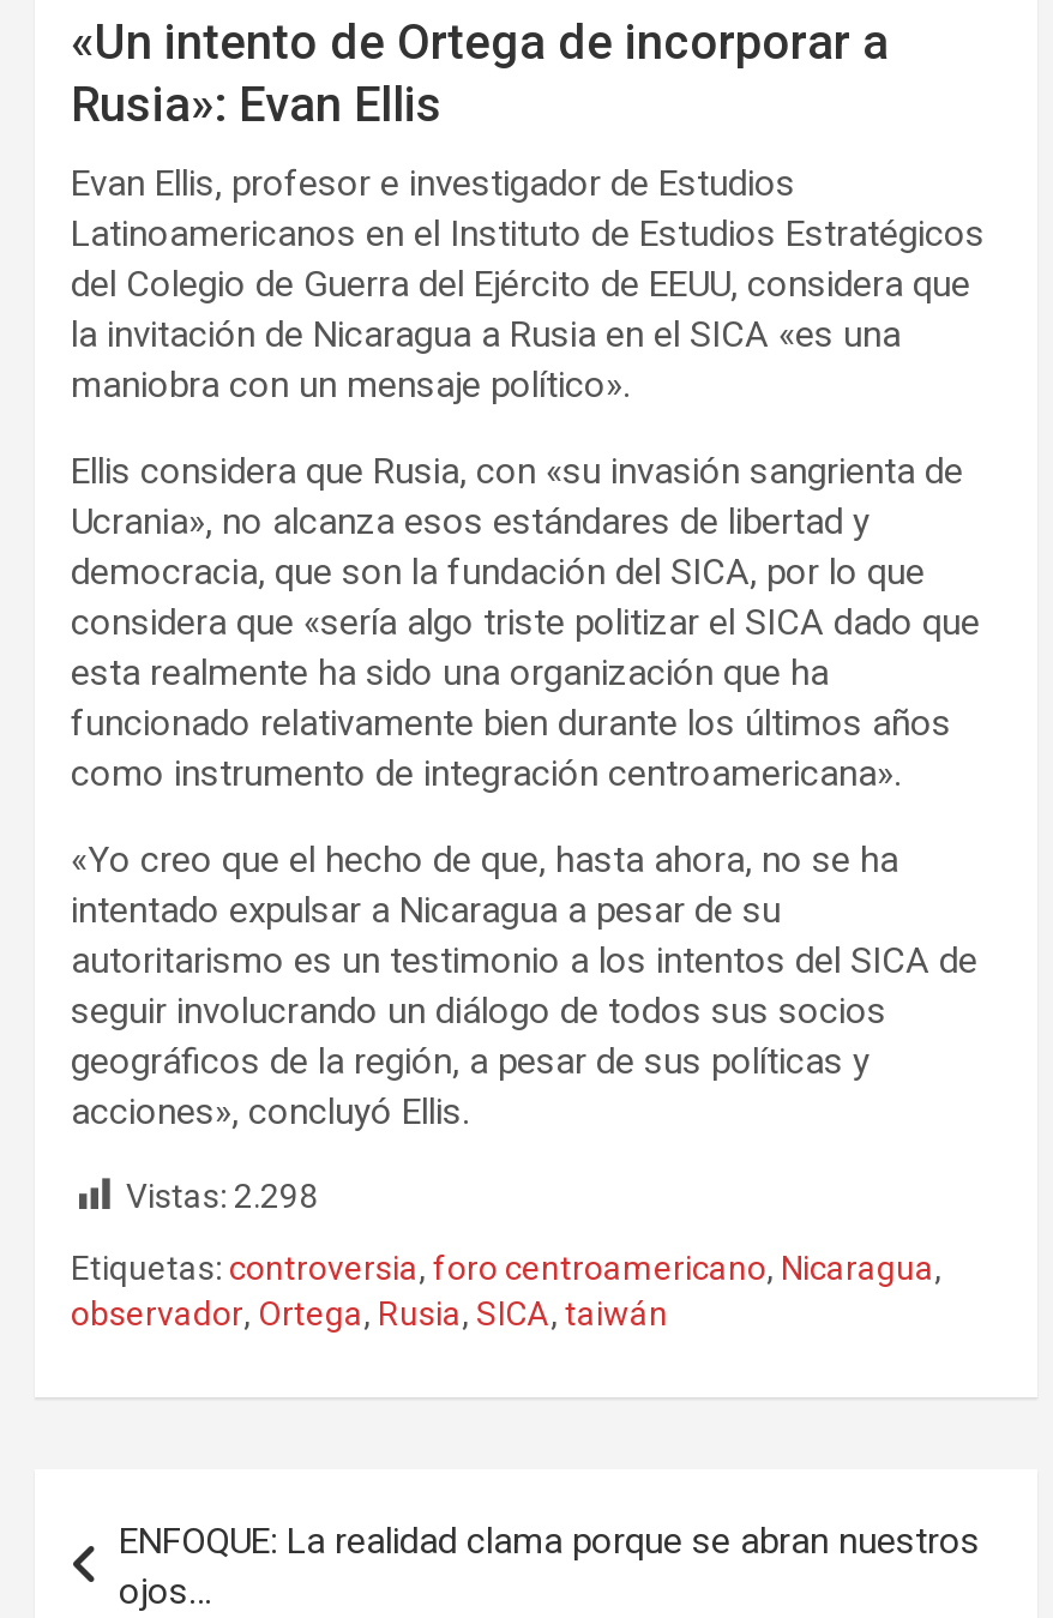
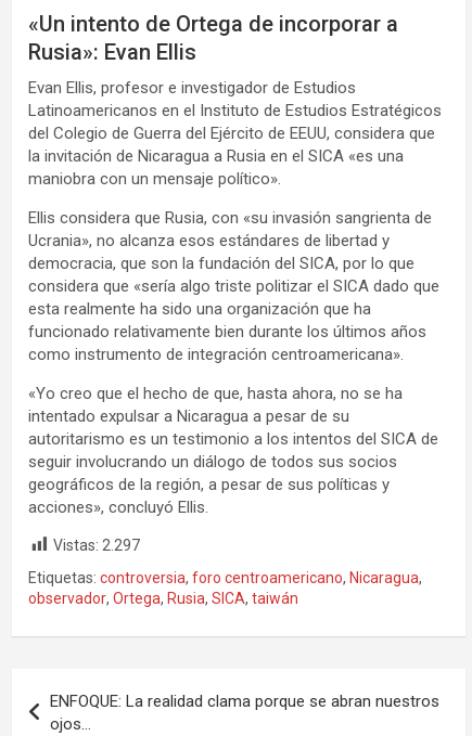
- Vistas: 2.298
+ Vistas: 2.297
